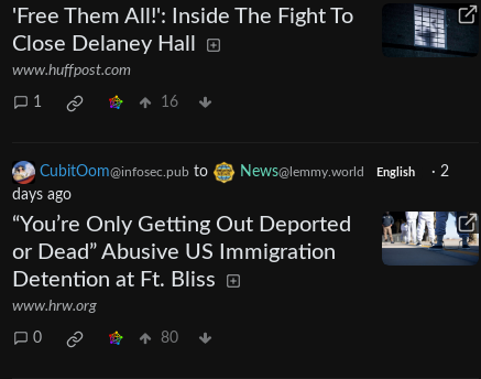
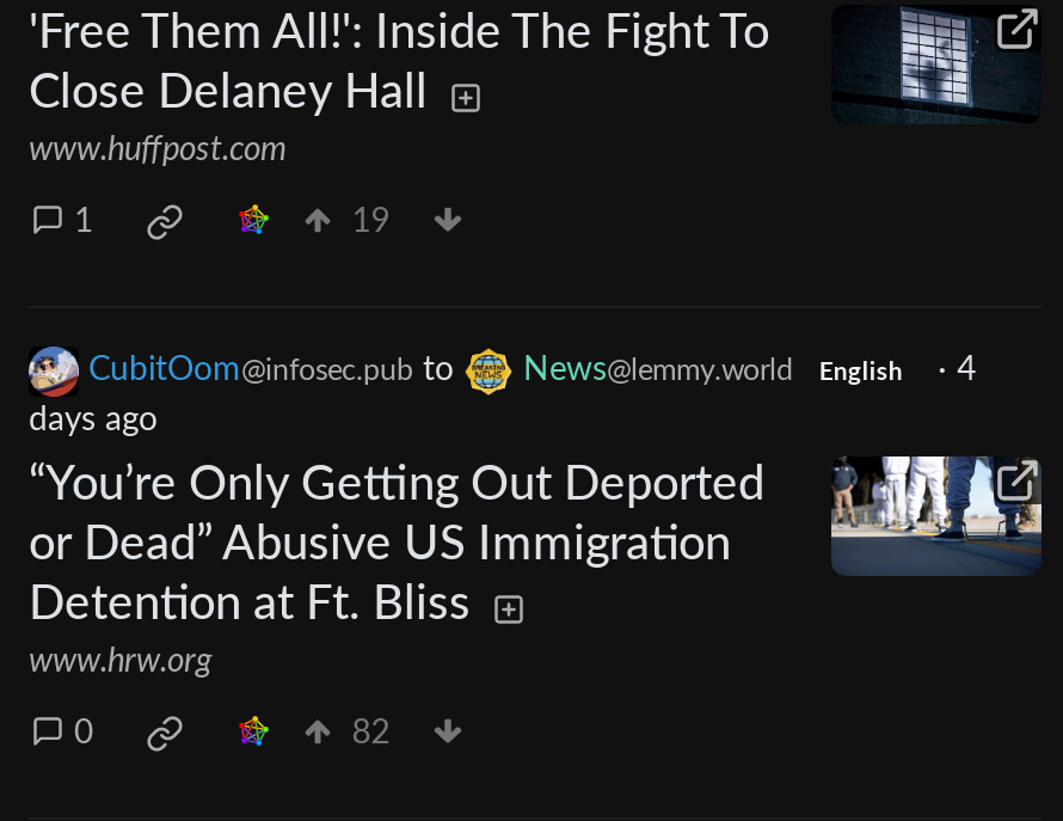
- 16
+ 19

- CubitOom@infosec.pub to News@lemmy.world English · 2
+ CubitOom@infosec.pub to News@lemmy.world English · 4

- 80
+ 82
